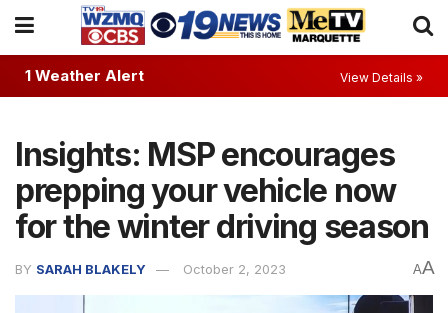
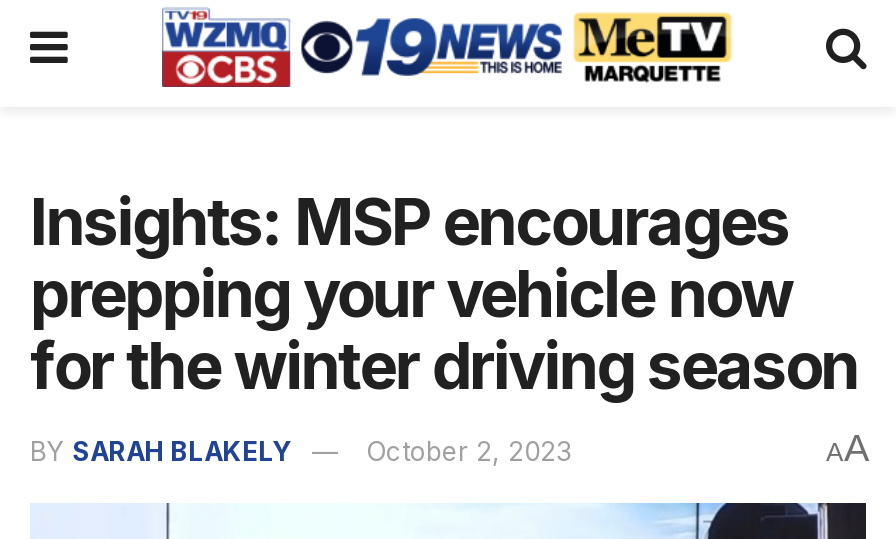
- 1 Weather Alert
- View Details »
